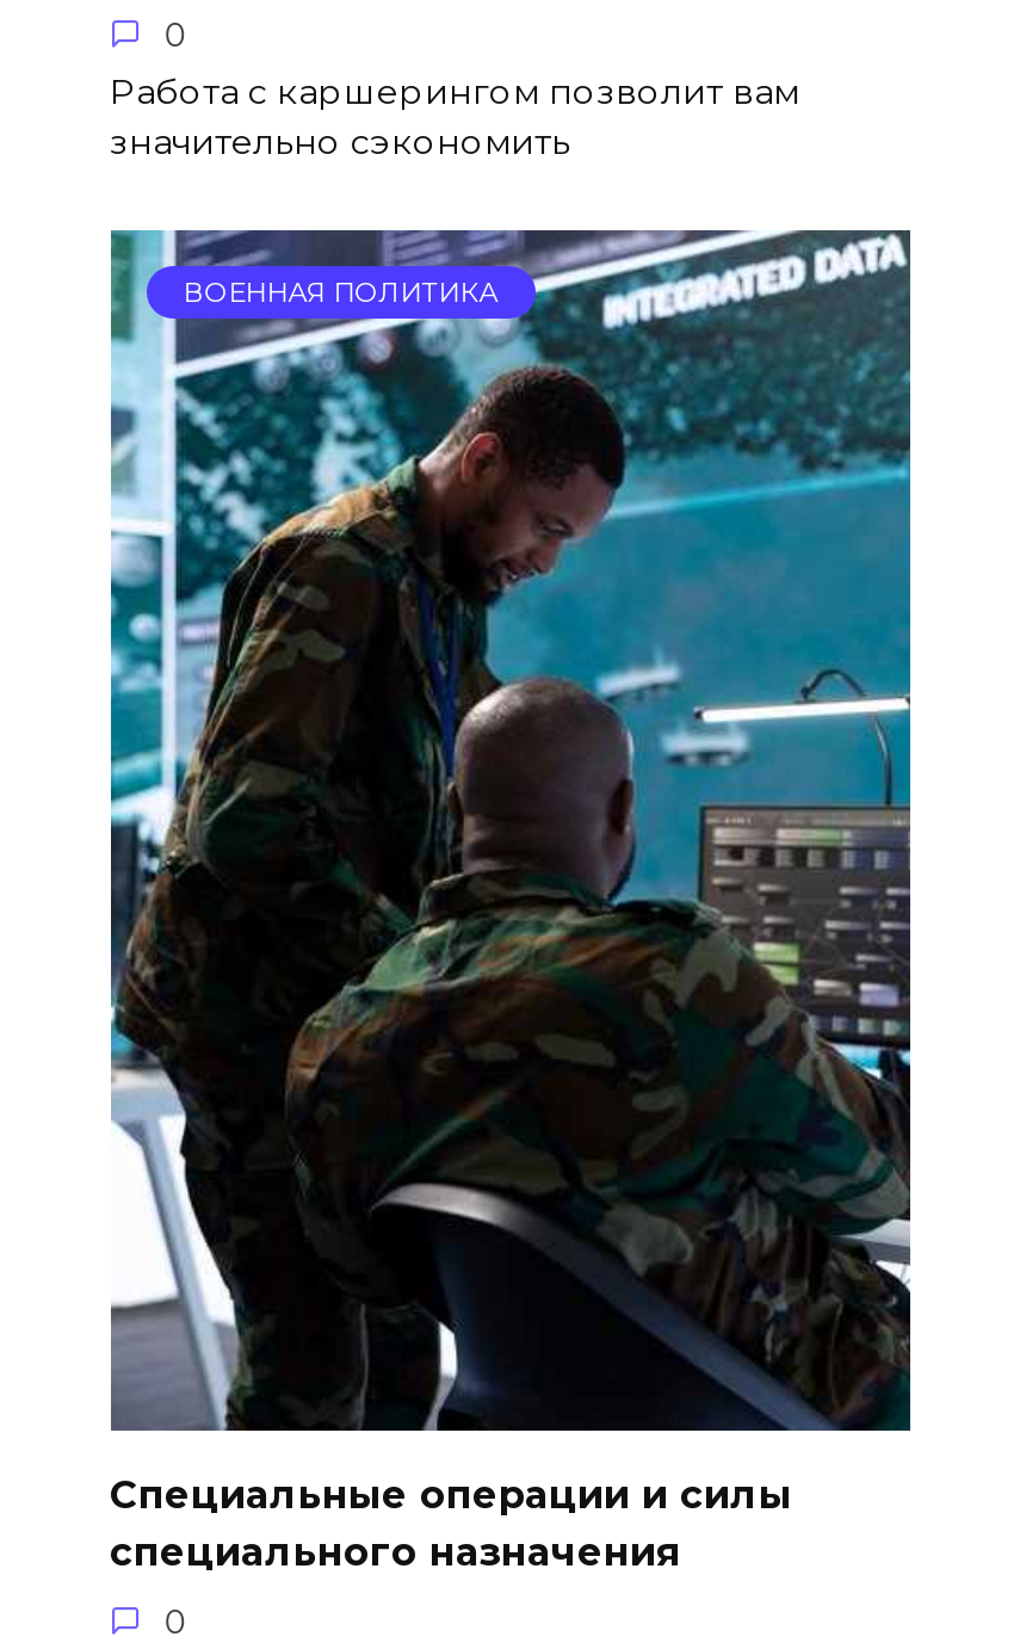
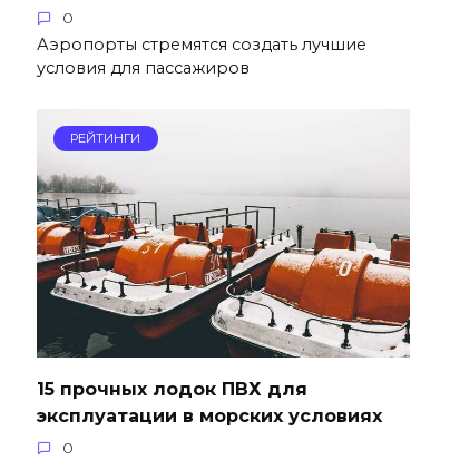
- Работа с каршерингом позволит вам
- значительно сэкономить
+ Аэропорты стремятся создать лучшие
+ условия для пассажиров

- [image]
- ВОЕННАЯ ПОЛИТИКА
+ [image]
+ РЕЙТИНГИ

- Специальные операции и силы
- специального назначения
+ 15 прочных лодок ПВХ для
+ эксплуатации в морских условиях
